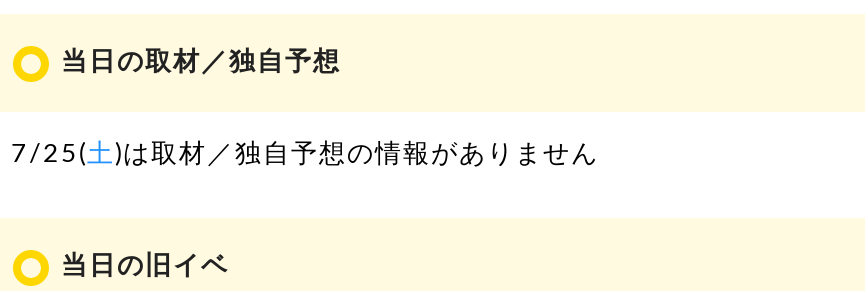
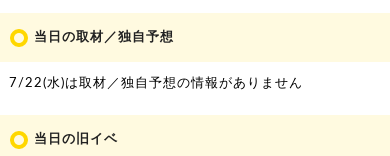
- 7/25(土)は取材／独自予想の情報がありません
+ 7/22(水)は取材／独自予想の情報がありません
